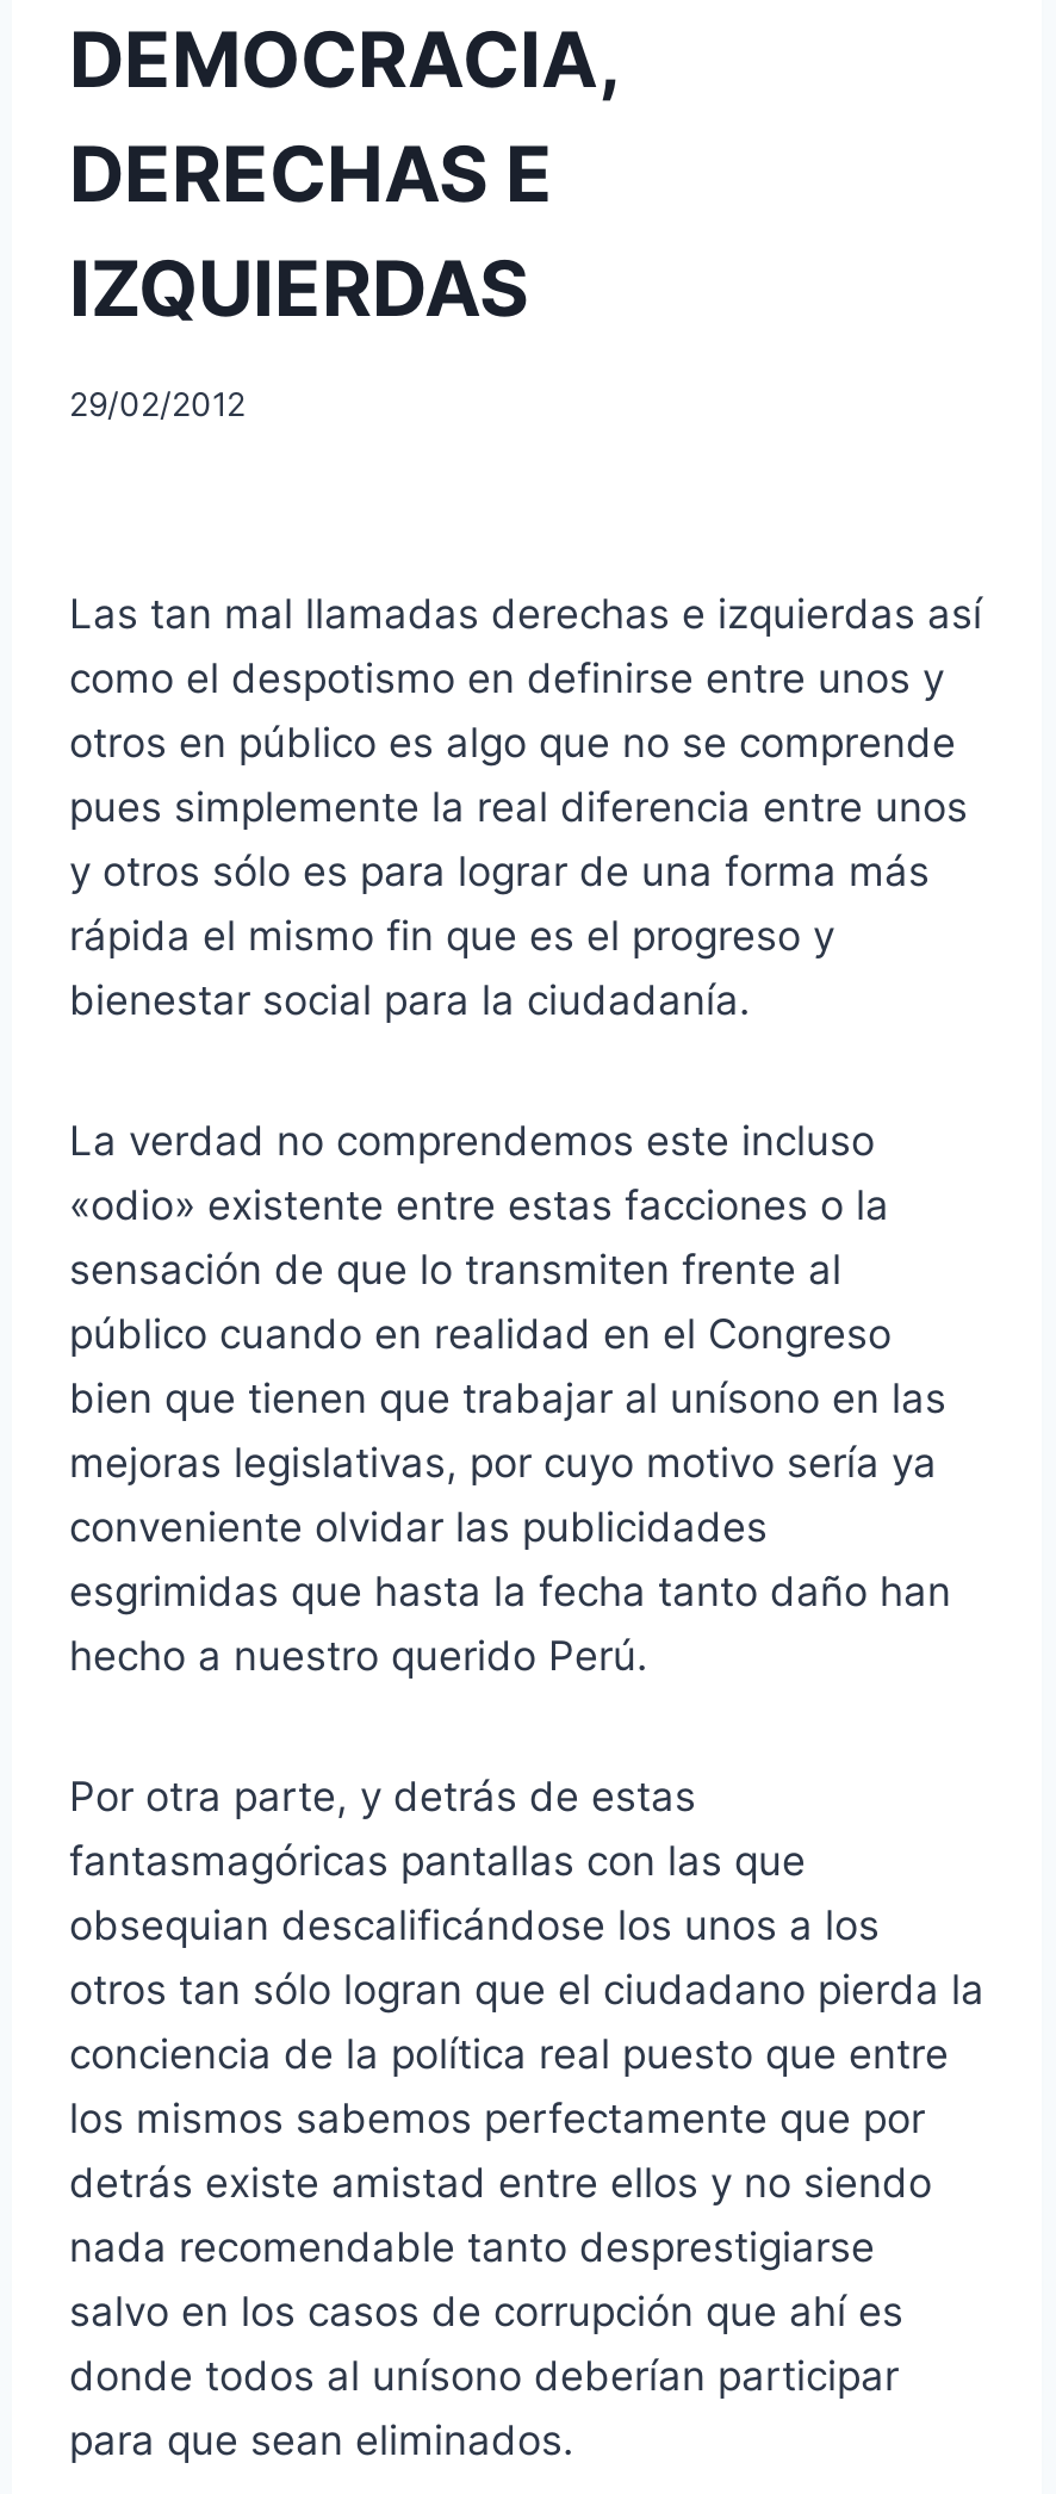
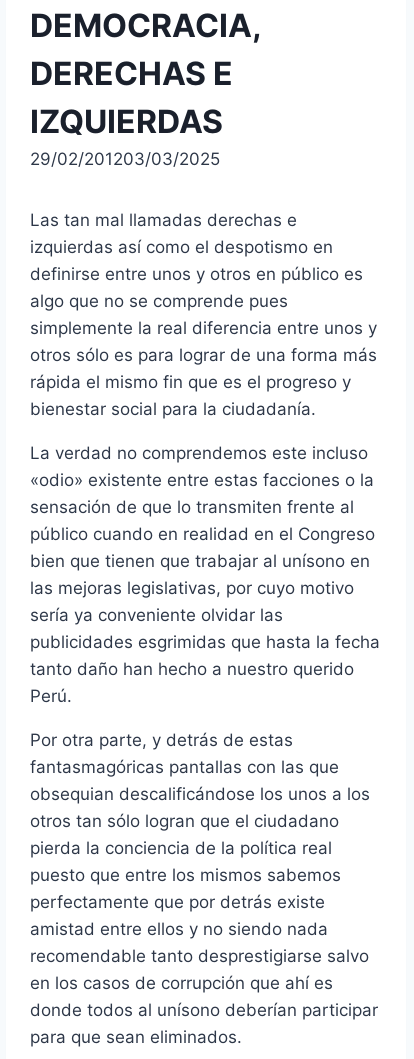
- 29/02/2012
+ 29/02/201203/03/2025

moved up: La verdad no comprendemos este incluso | «odio» existente entre estas facciones o la | sensación de que lo transmiten frente al | público cuando en realidad en el Congreso
